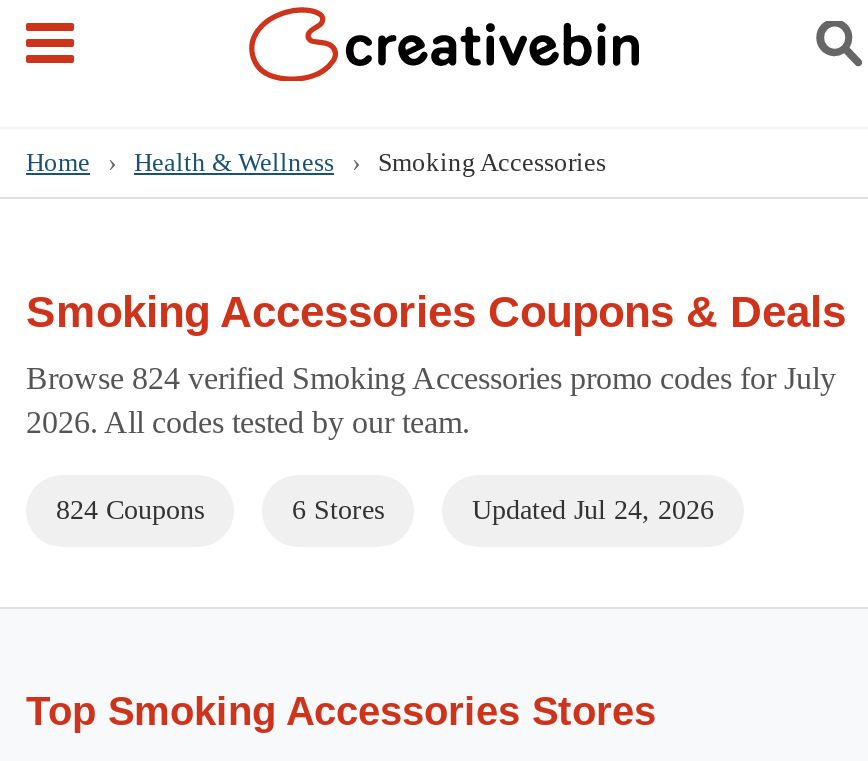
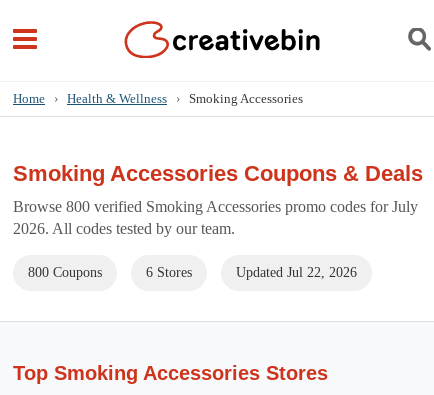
- Browse 824 verified Smoking Accessories promo codes for July
+ Browse 800 verified Smoking Accessories promo codes for July

- 824 Coupons
+ 800 Coupons

- Updated Jul 24, 2026
+ Updated Jul 22, 2026
